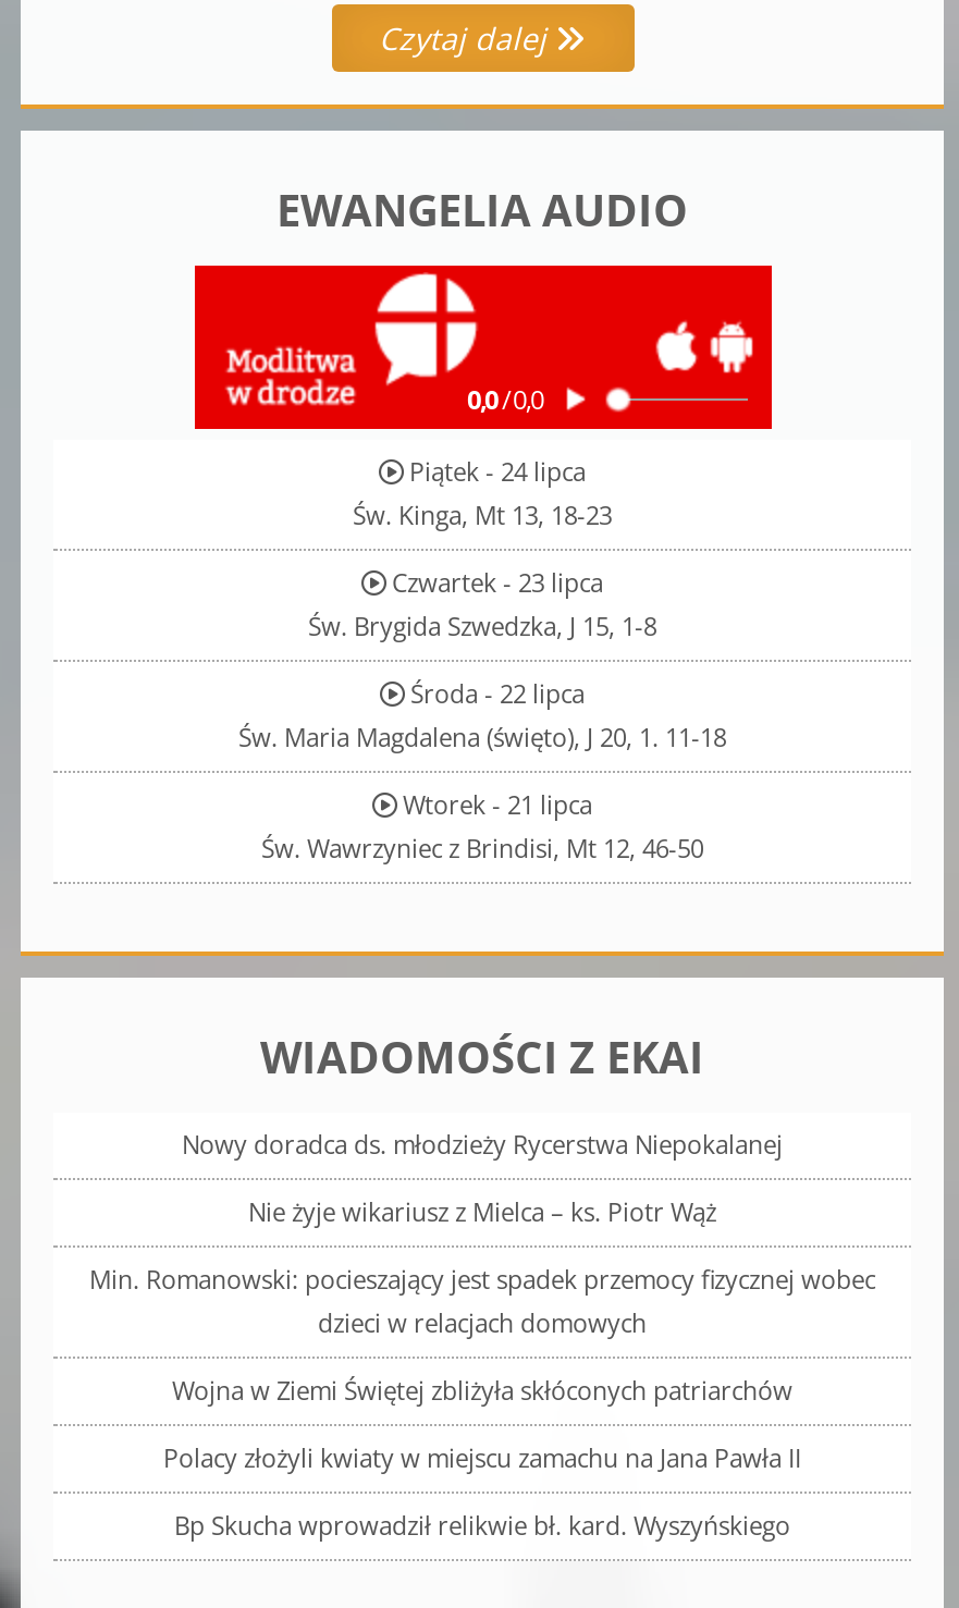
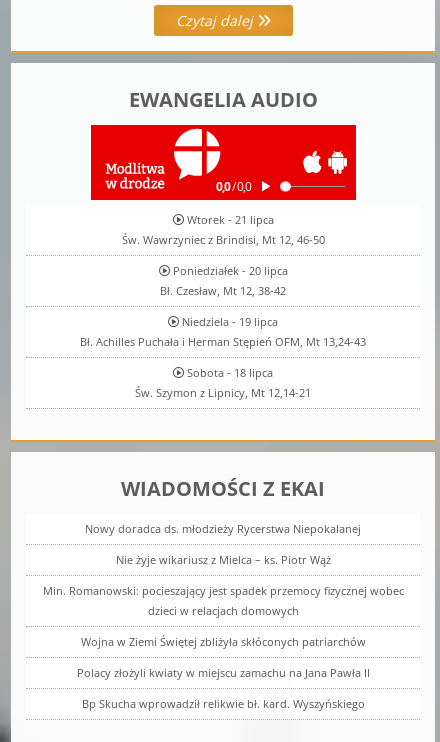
- Piątek - 24 lipca
- Św. Kinga, Mt 13, 18-23
- Czwartek - 23 lipca
- Św. Brygida Szwedzka, J 15, 1-8
- Środa - 22 lipca
- Św. Maria Magdalena (święto), J 20, 1. 11-18

moved up: Wtorek - 21 lipca | Św. Wawrzyniec z Brindisi, Mt 12, 46-50

+ Poniedziałek - 20 lipca
+ Bł. Czesław, Mt 12, 38-42
+ Niedziela - 19 lipca
+ Bł. Achilles Puchała i Herman Stępień OFM, Mt 13,24-43
+ Sobota - 18 lipca
+ Św. Szymon z Lipnicy, Mt 12,14-21
